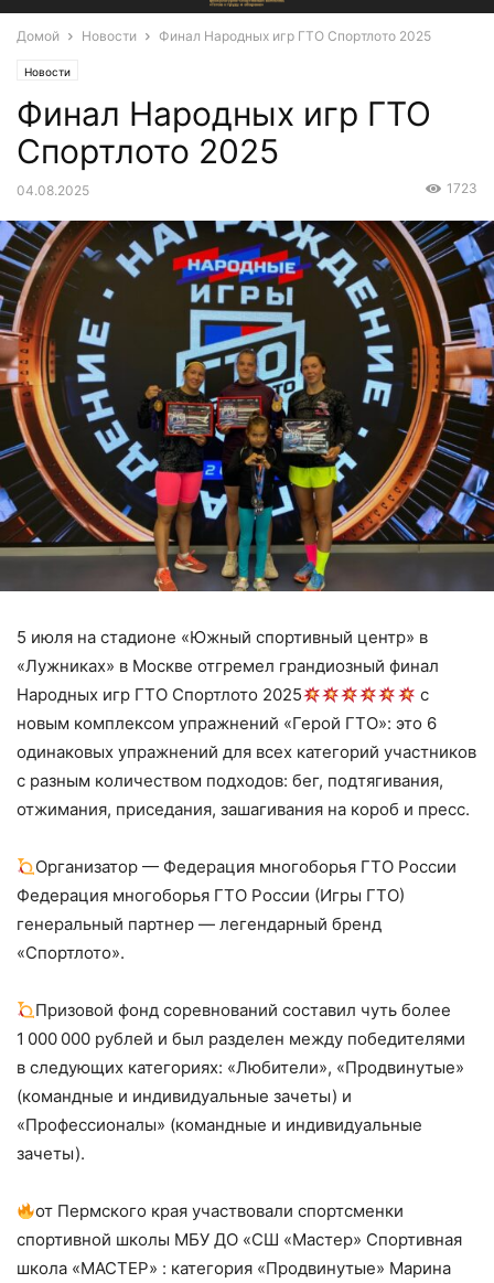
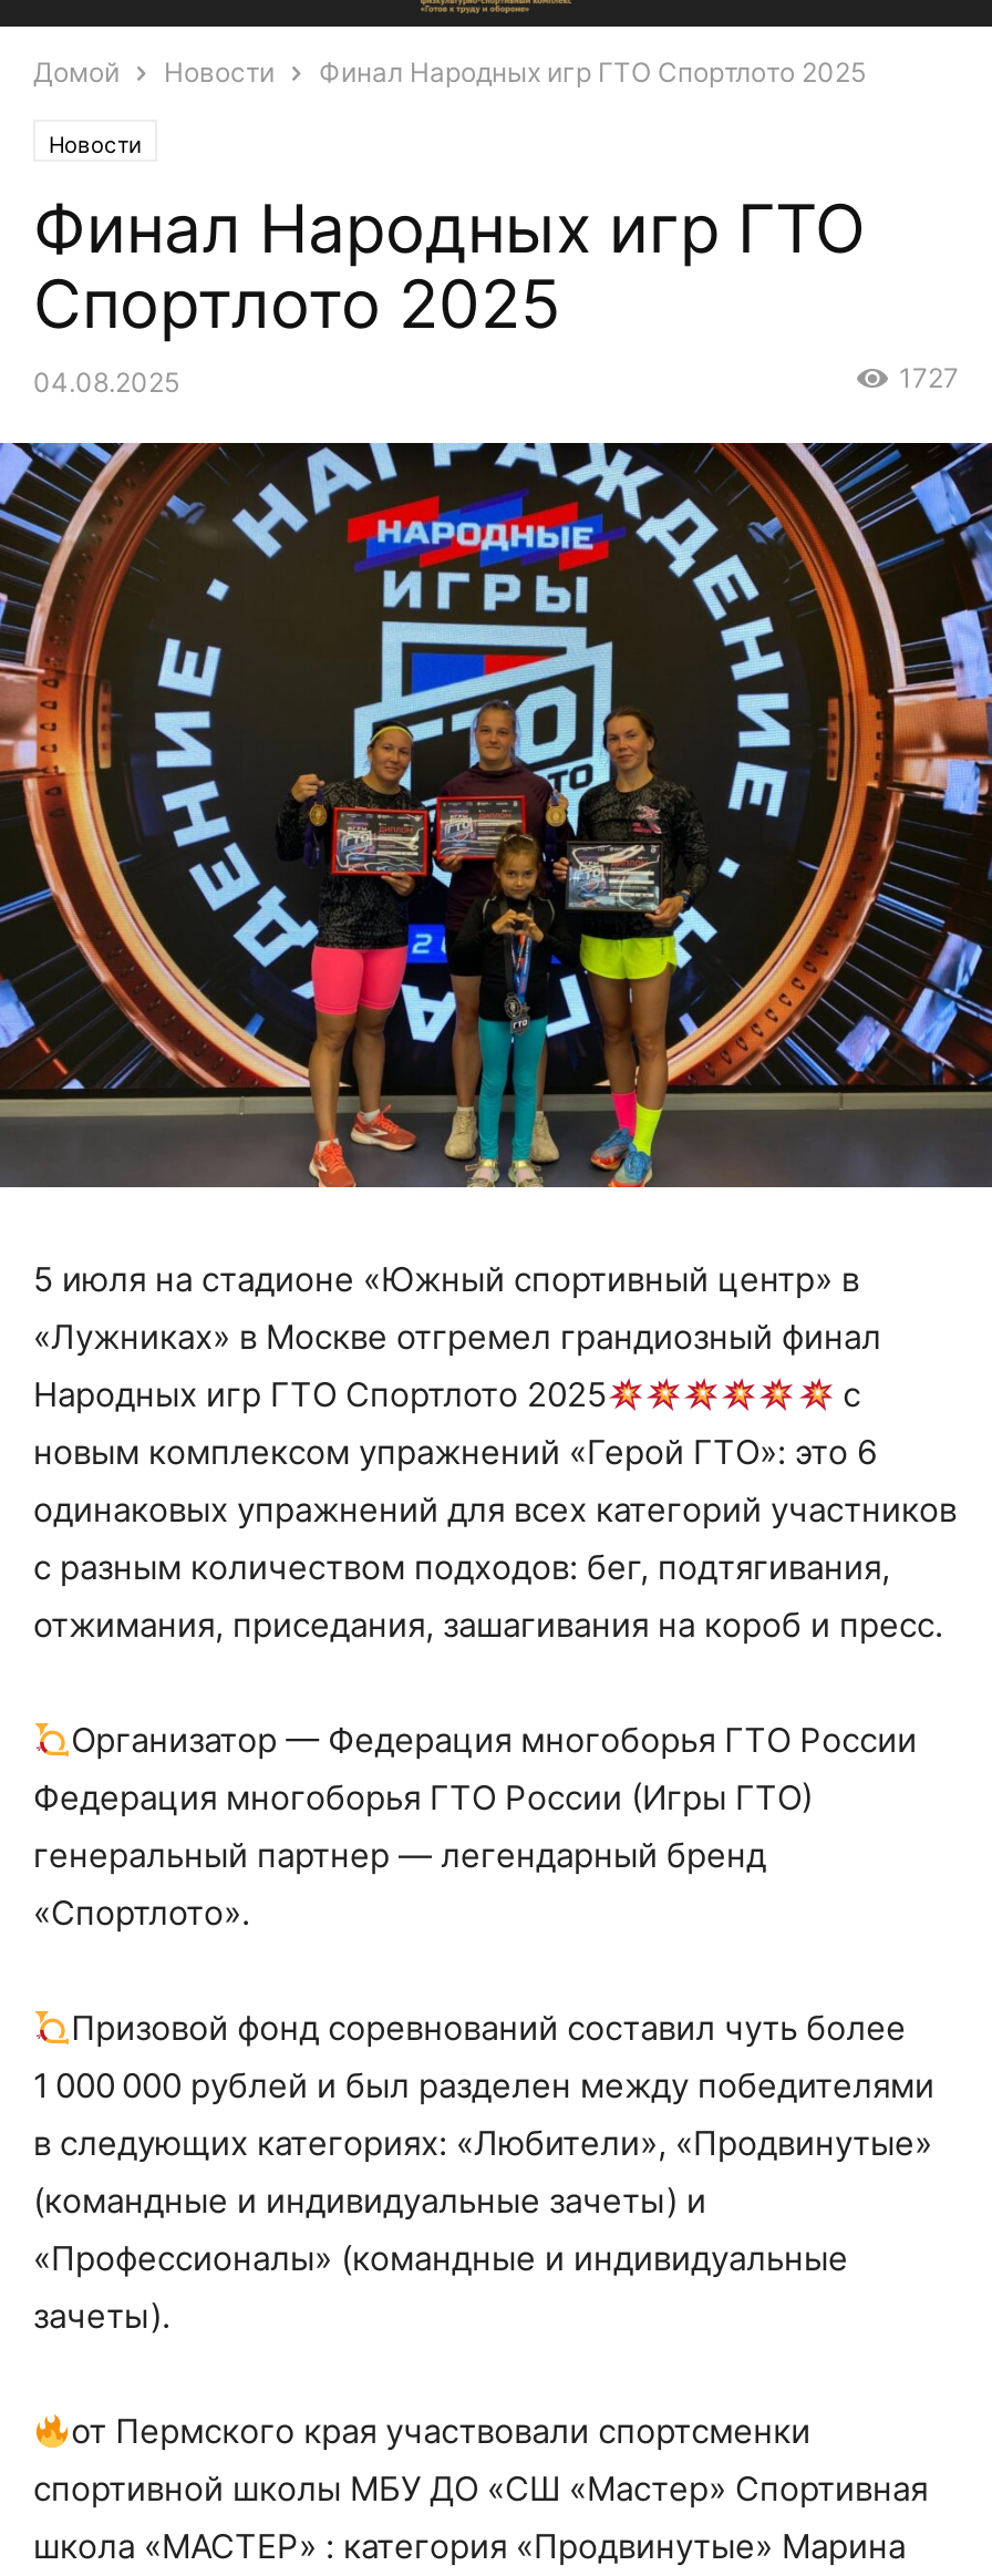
- 1723
+ 1727
